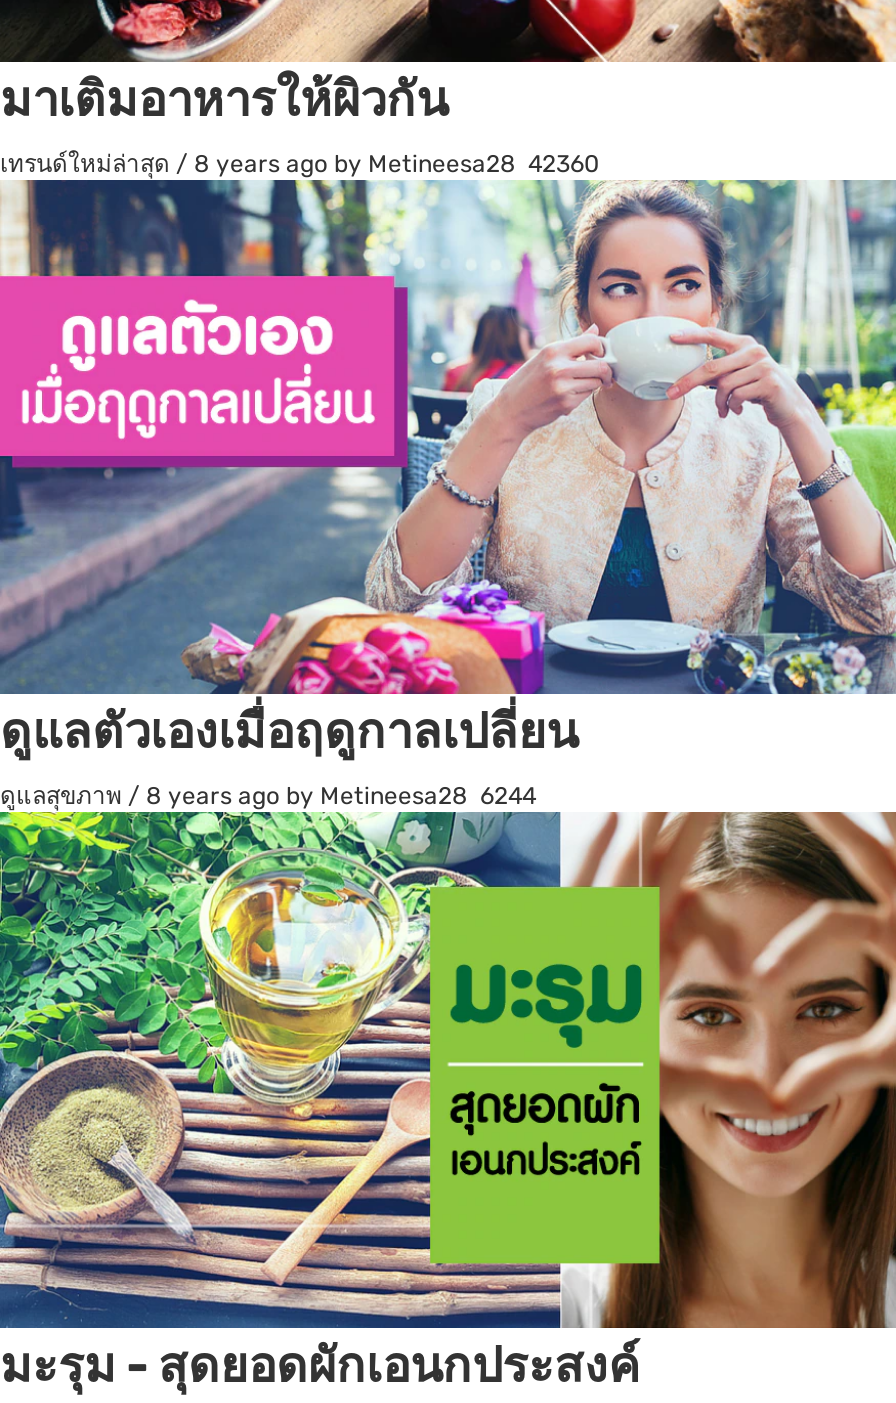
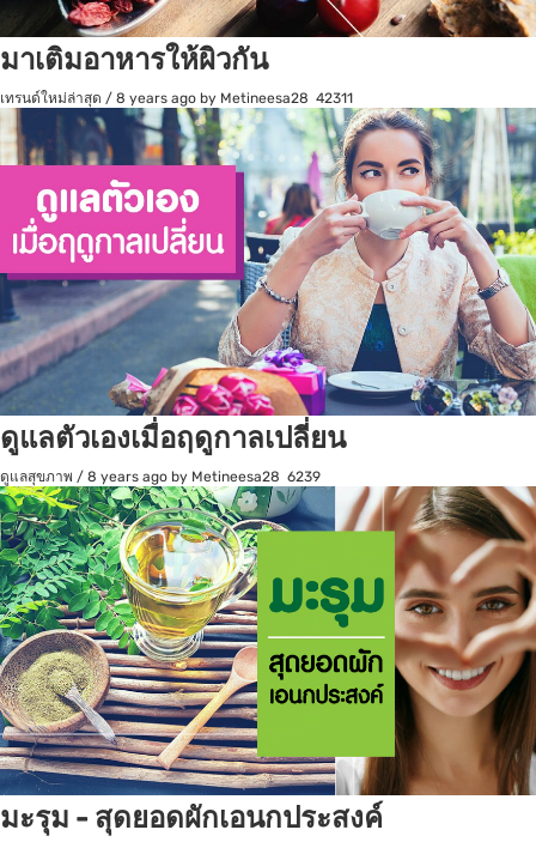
- เทรนด์ใหม่ล่าสุด / 8 years ago by Metineesa28 42360
+ เทรนด์ใหม่ล่าสุด / 8 years ago by Metineesa28 42311

- ดูแลสุขภาพ / 8 years ago by Metineesa28 6244
+ ดูแลสุขภาพ / 8 years ago by Metineesa28 6239
